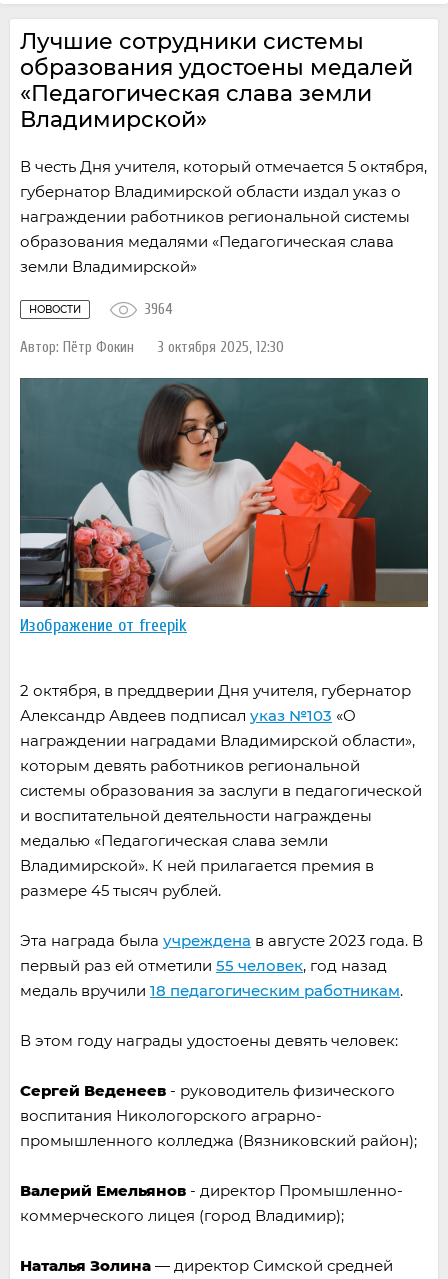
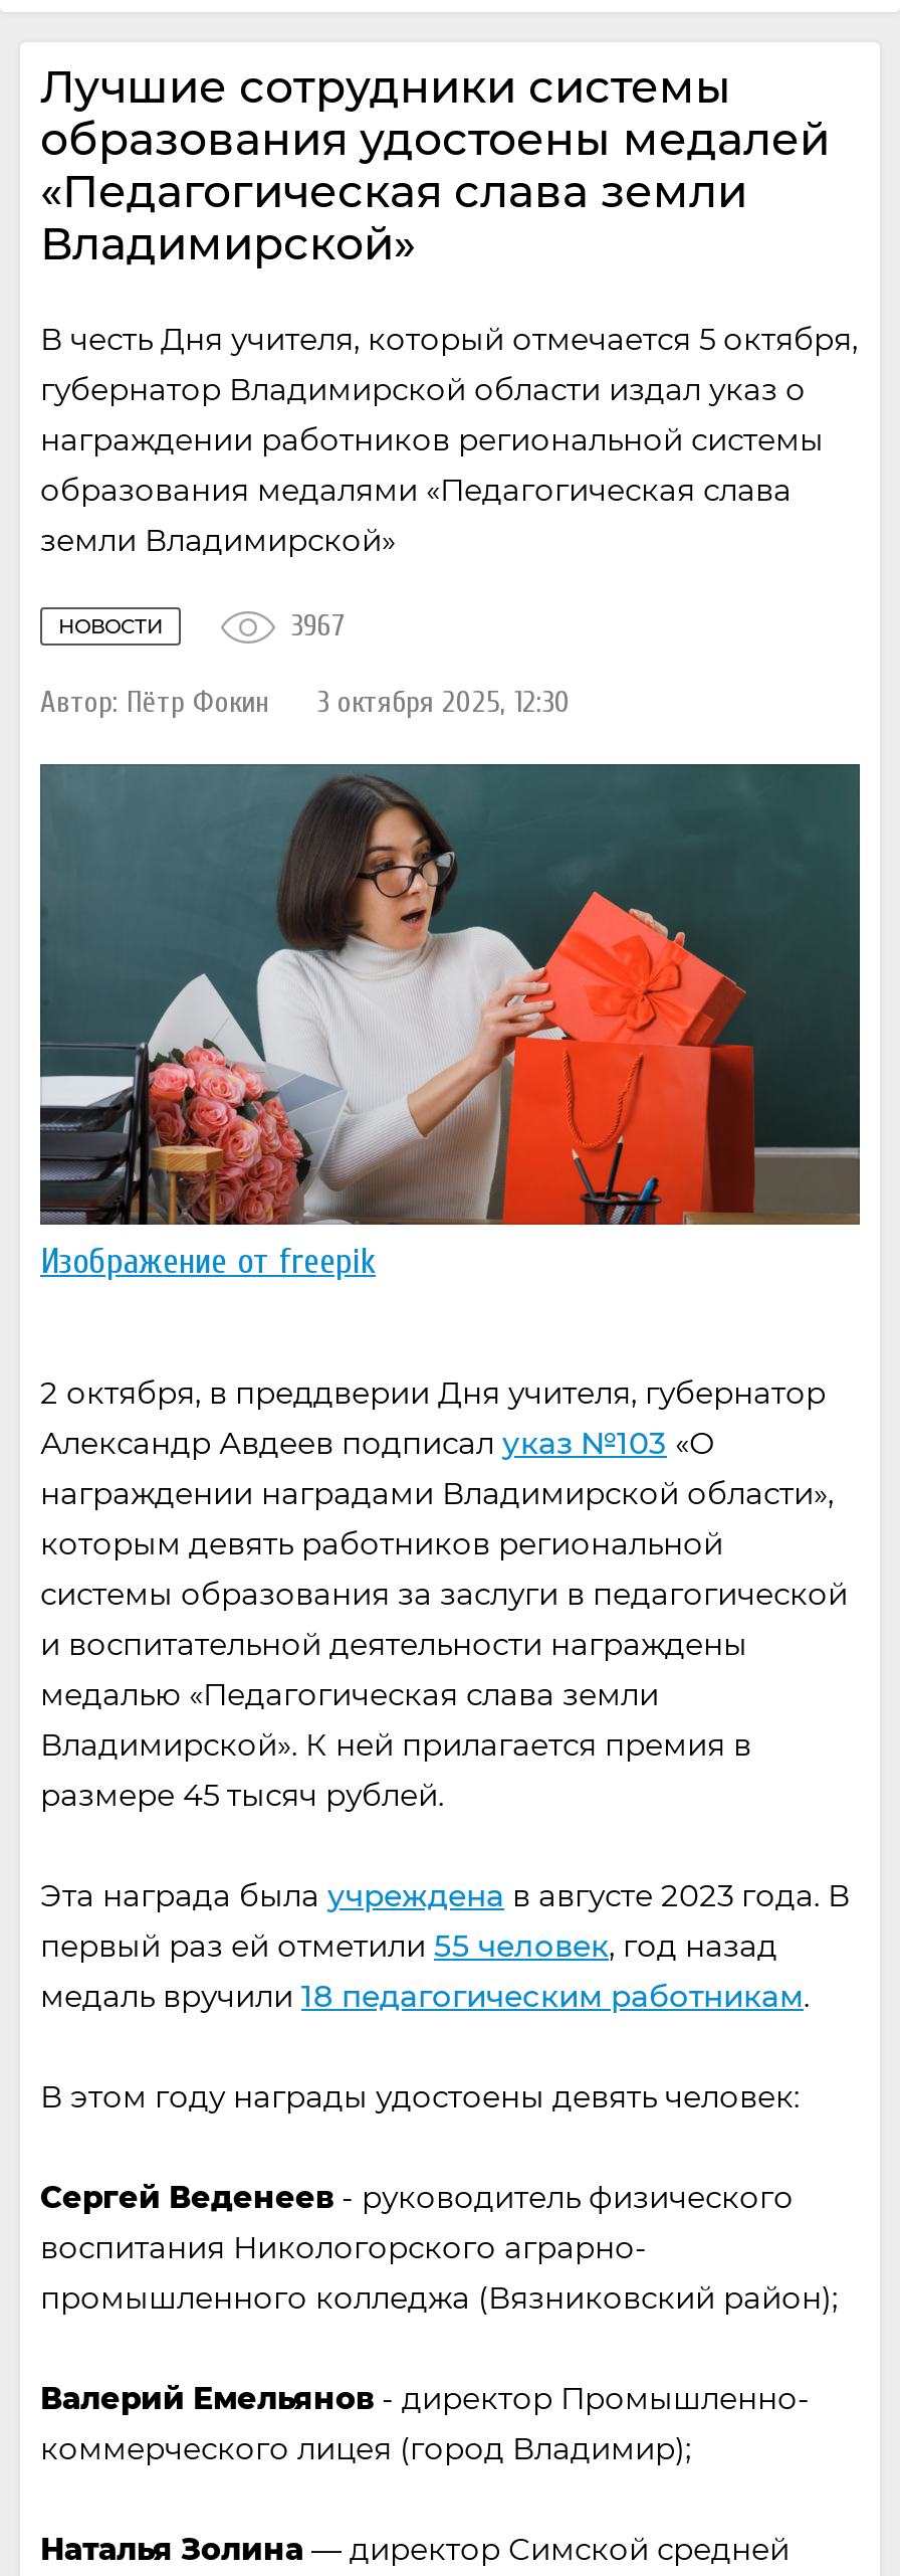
- 3964
+ 3967
